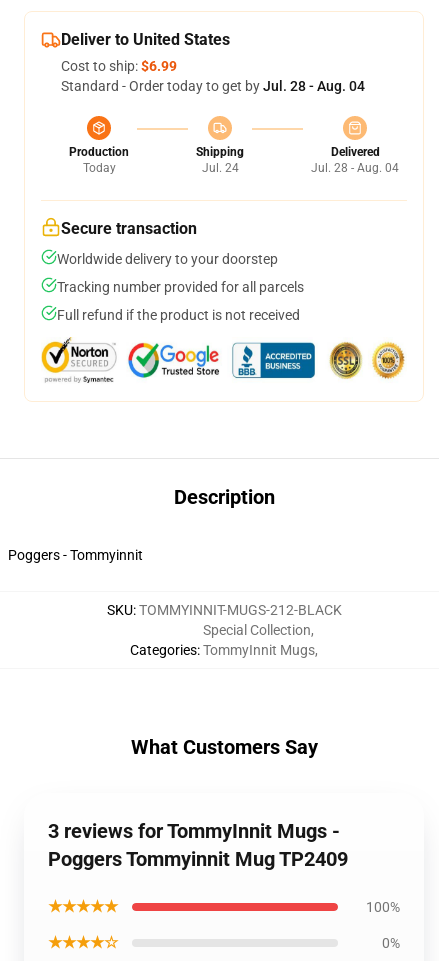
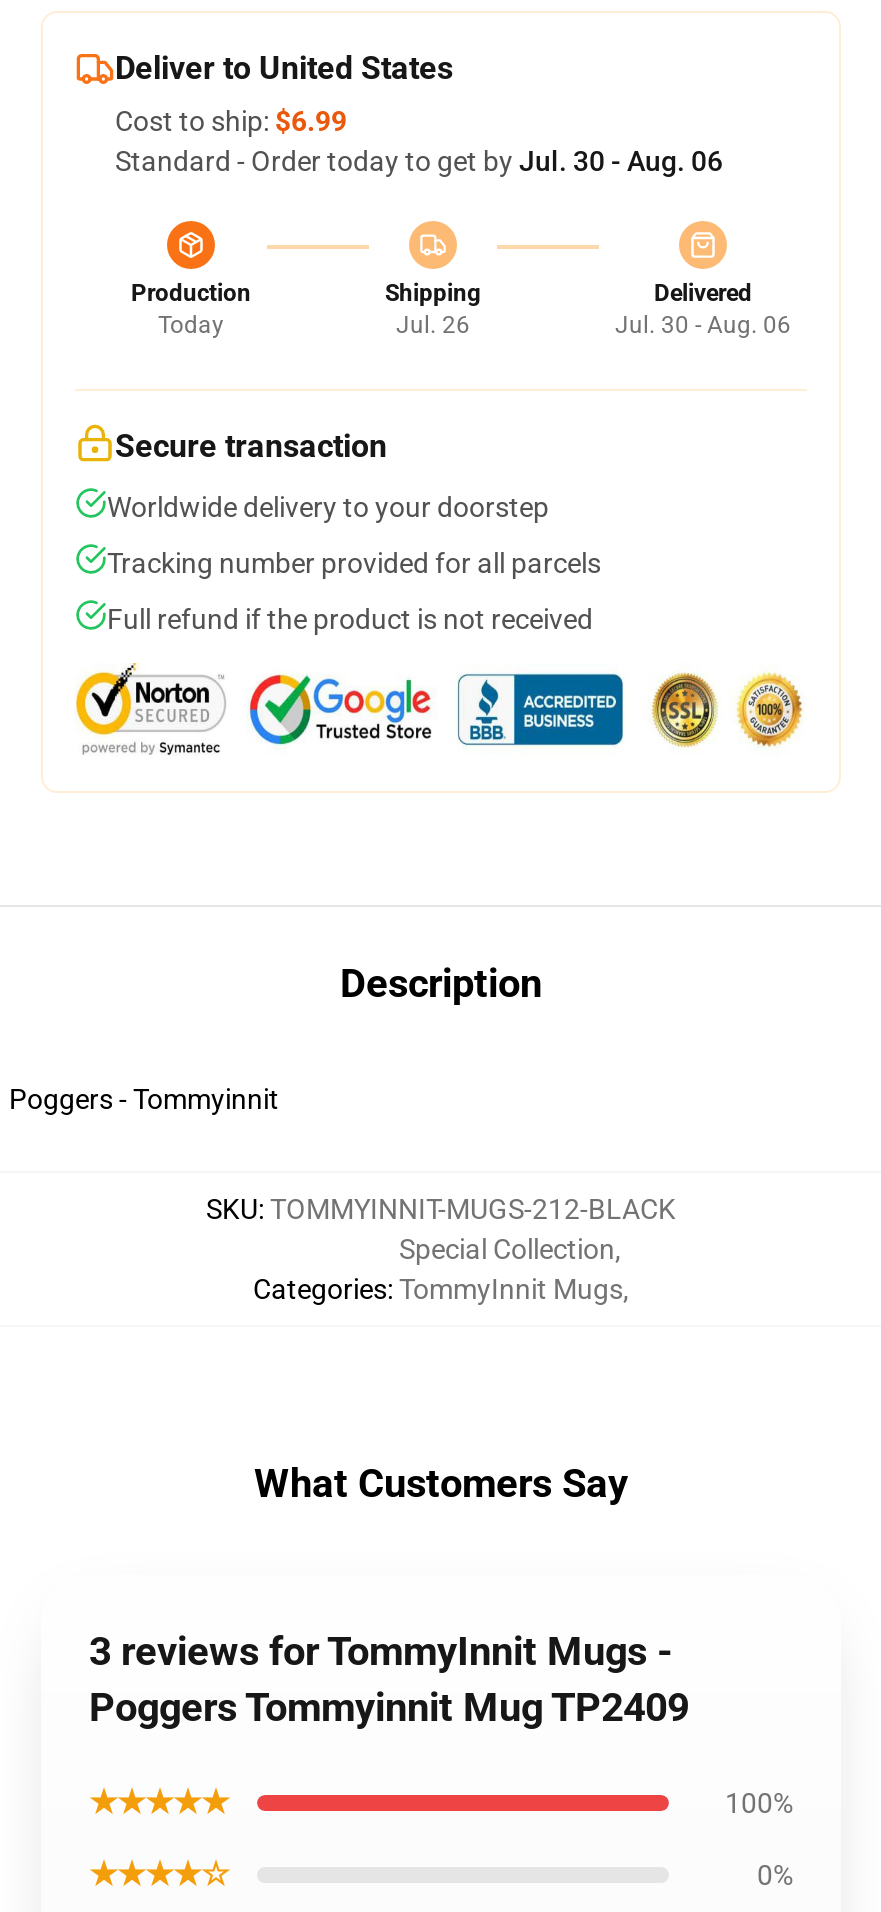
- Standard - Order today to get by Jul. 28 - Aug. 04
+ Standard - Order today to get by Jul. 30 - Aug. 06

- Jul. 24
+ Jul. 26

- Jul. 28 - Aug. 04
+ Jul. 30 - Aug. 06
